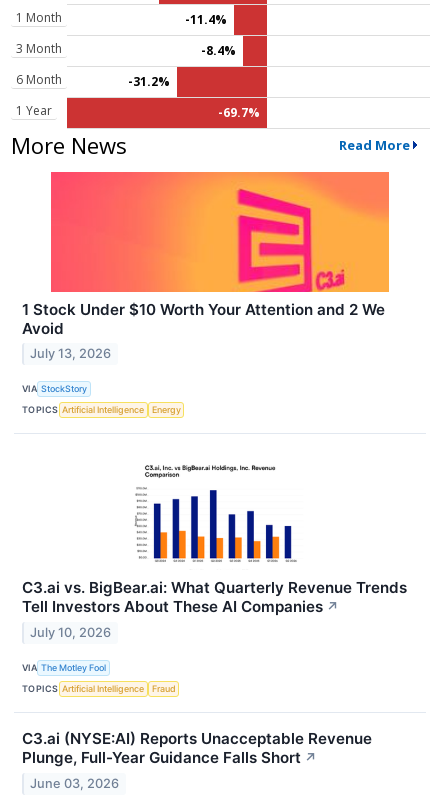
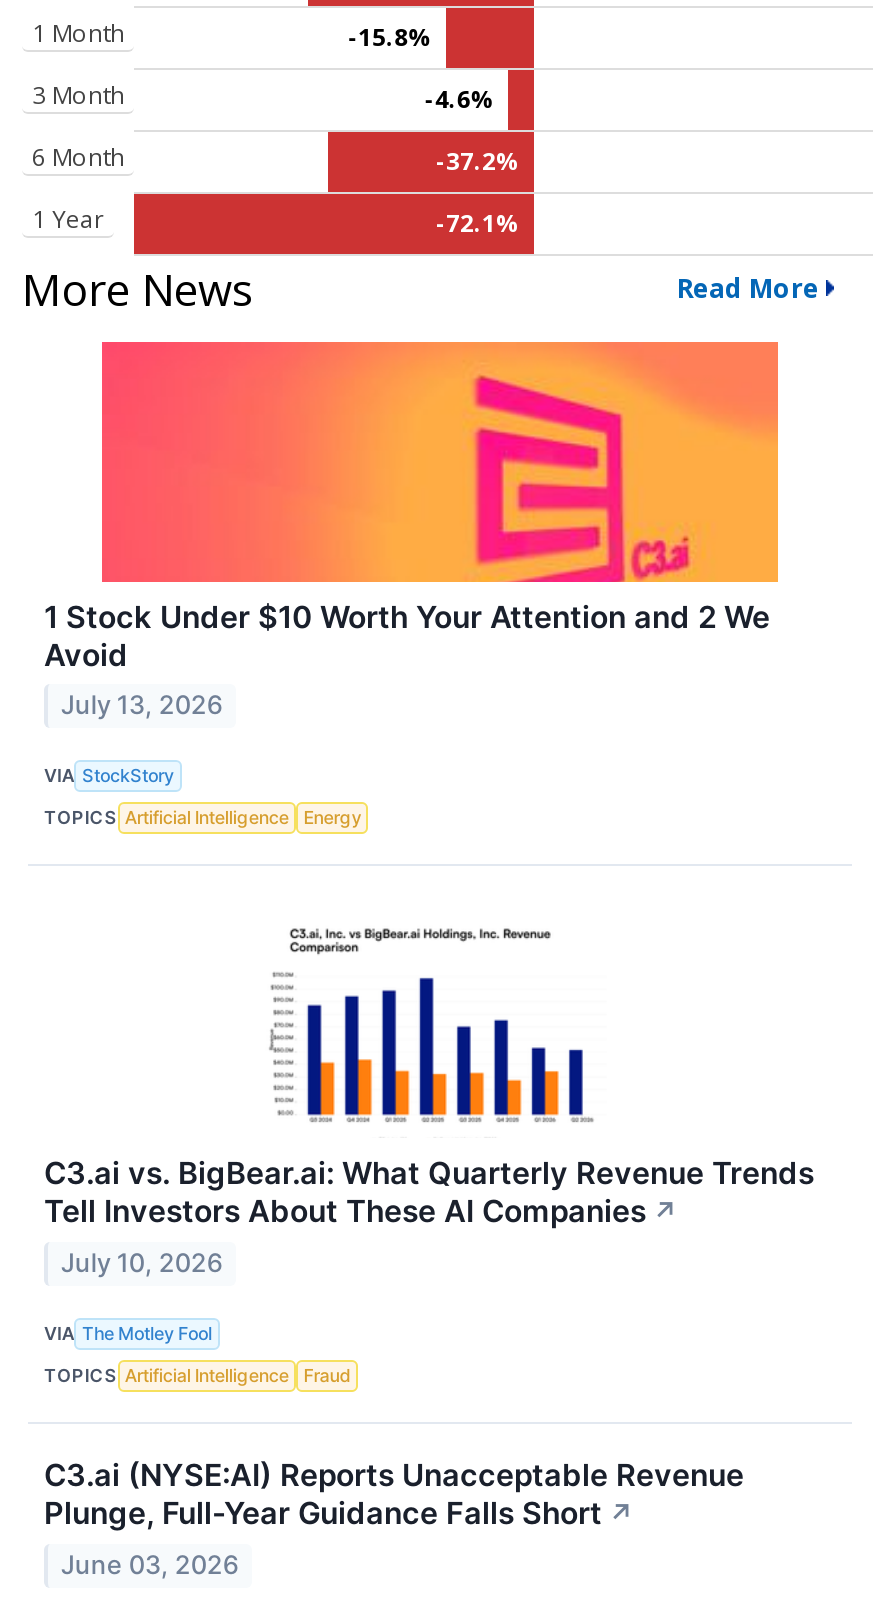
- -11.4%
+ -15.8%

- -8.4%
+ -4.6%

- -31.2%
+ -37.2%

- -69.7%
+ -72.1%
